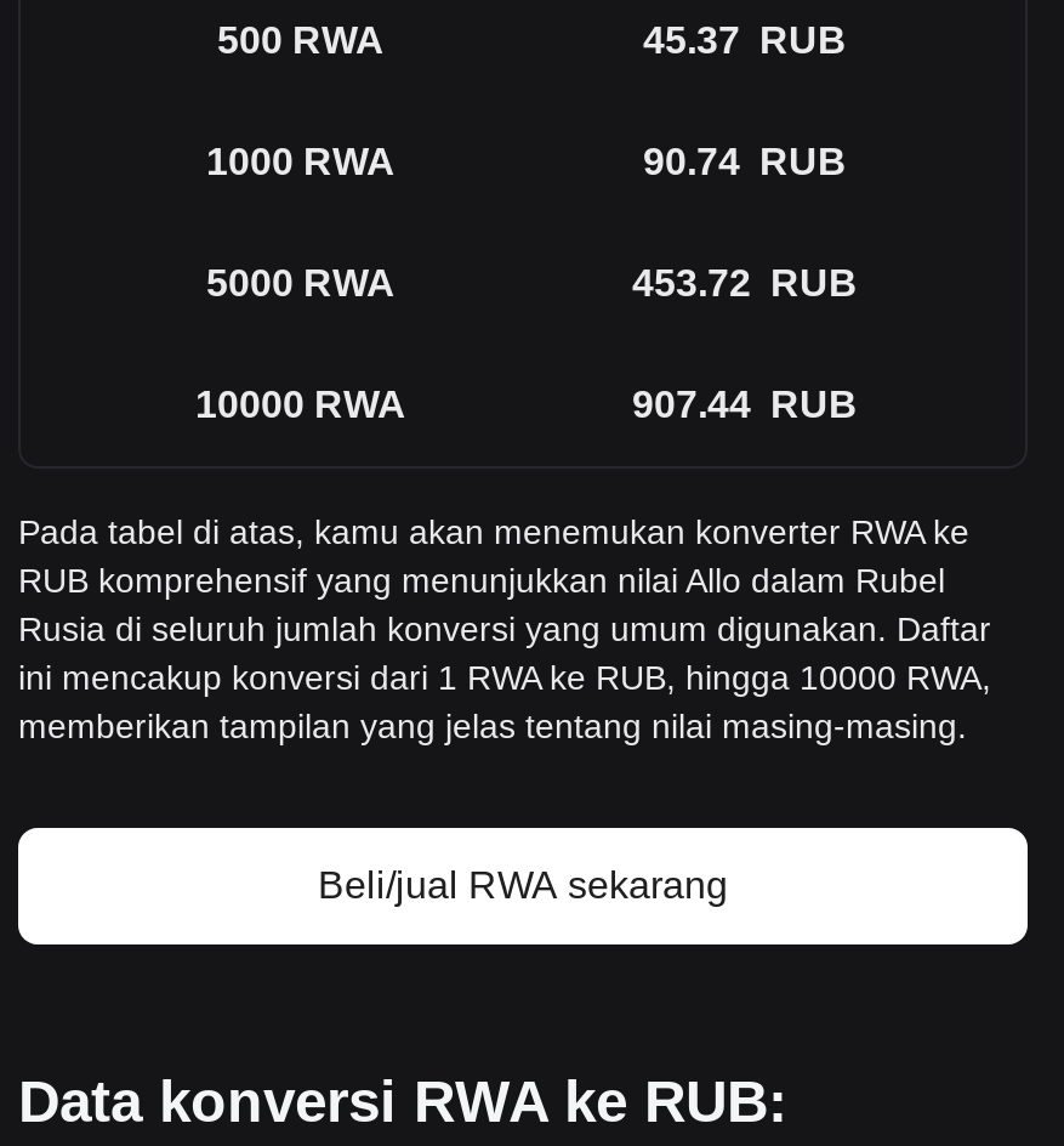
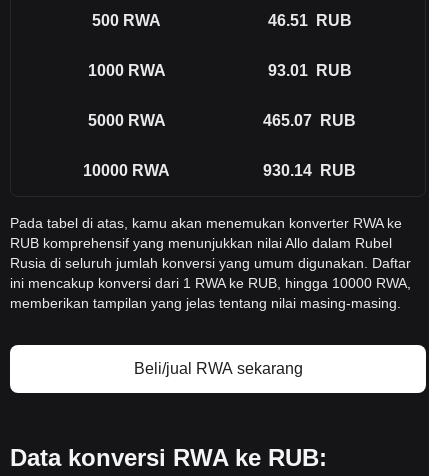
- 45.37 RUB
+ 46.51 RUB

- 90.74 RUB
+ 93.01 RUB

- 453.72 RUB
+ 465.07 RUB

- 907.44 RUB
+ 930.14 RUB
